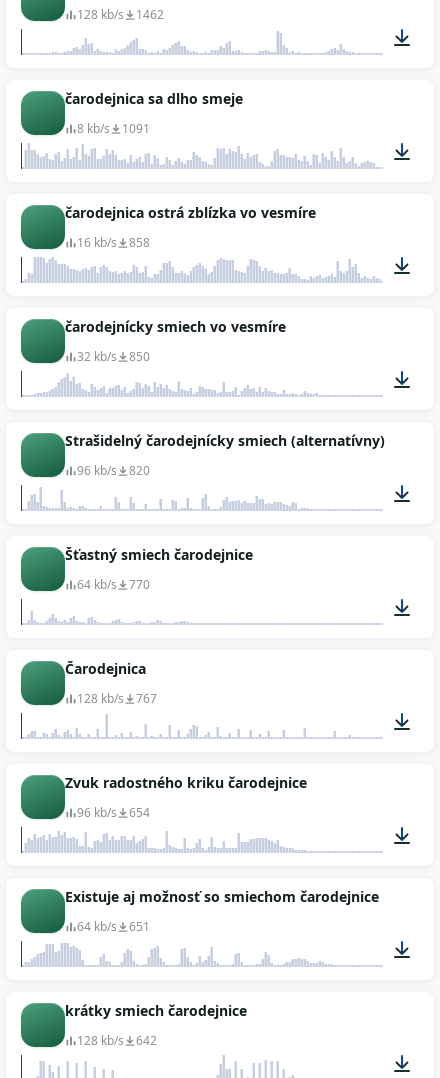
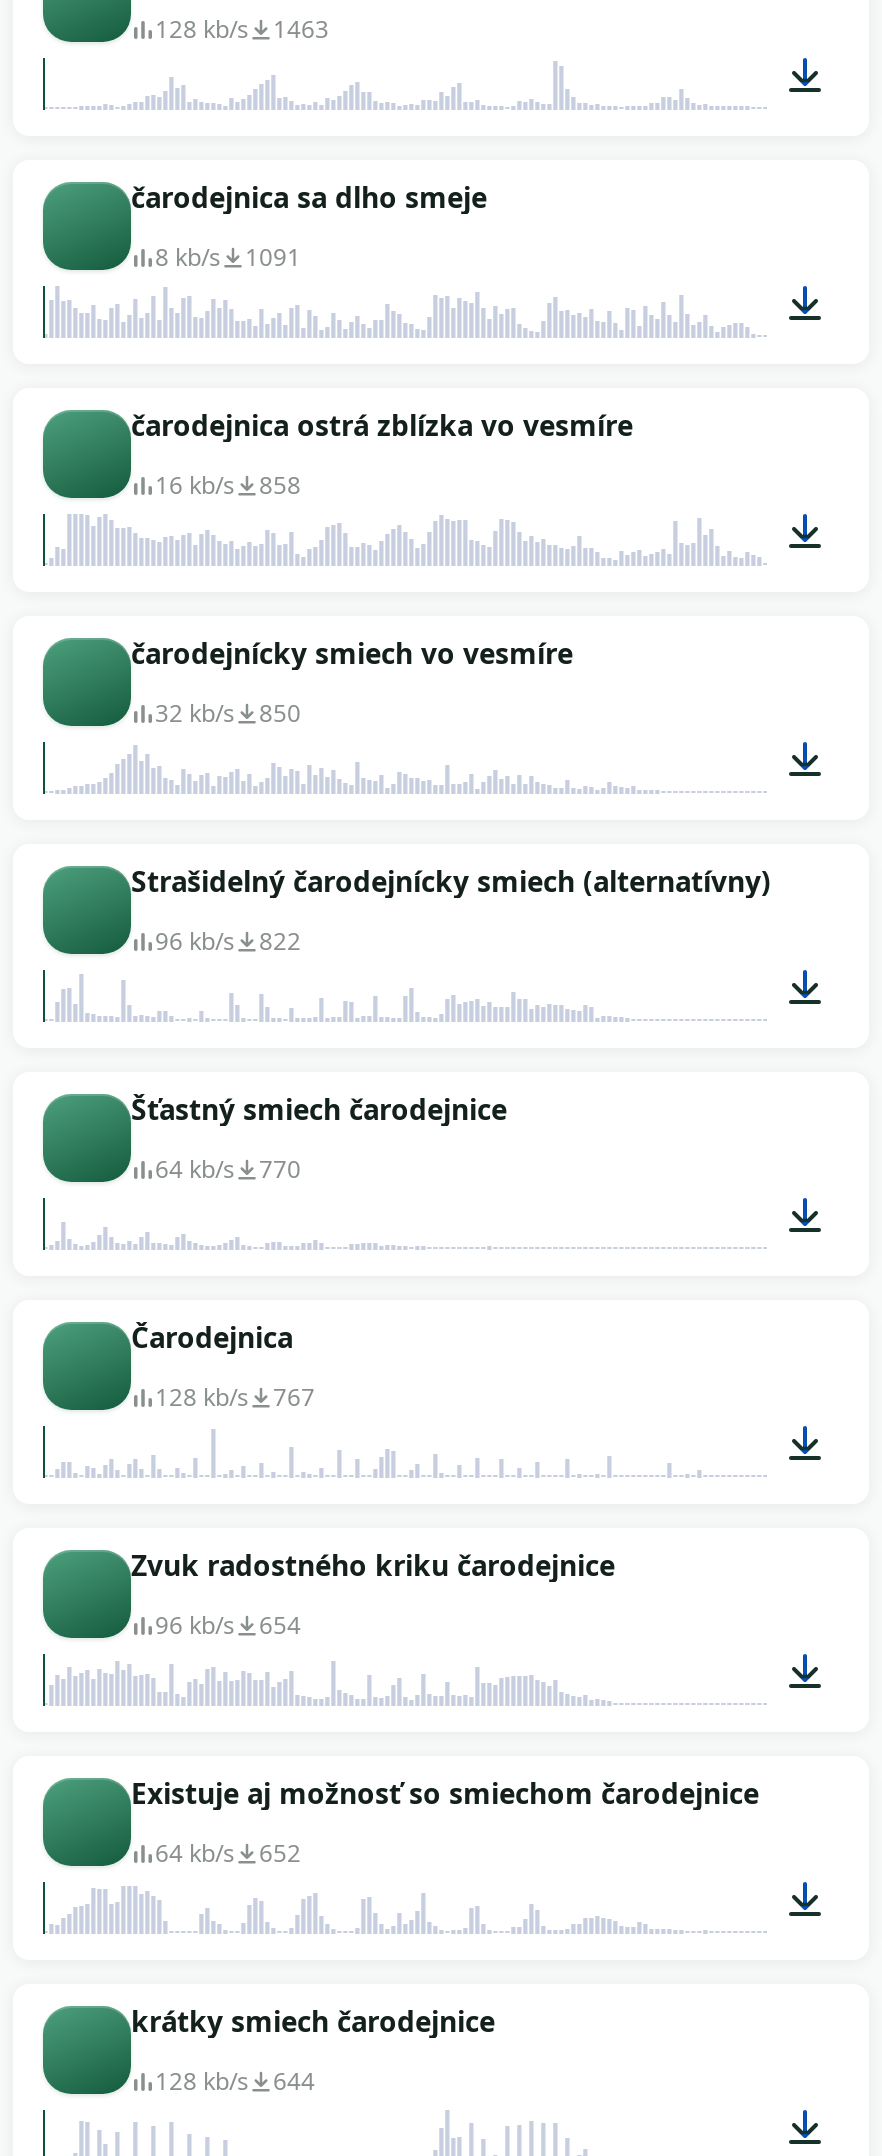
- 128 kb/s 1462
+ 128 kb/s 1463

- 96 kb/s 820
+ 96 kb/s 822

- 64 kb/s 651
+ 64 kb/s 652

- 128 kb/s 642
+ 128 kb/s 644
